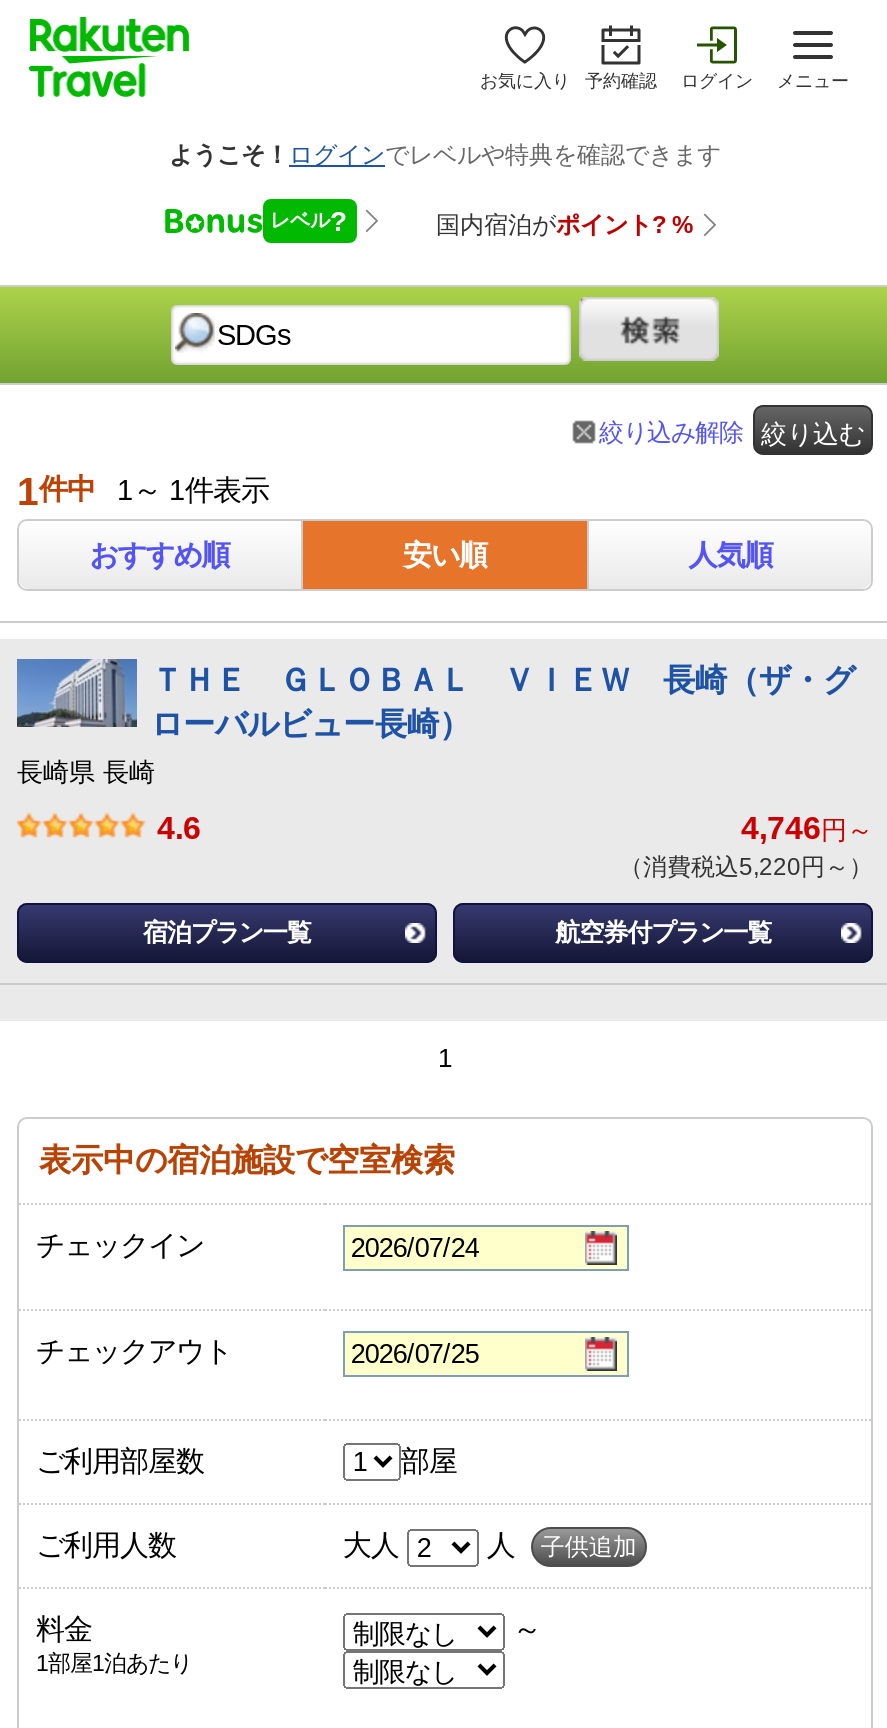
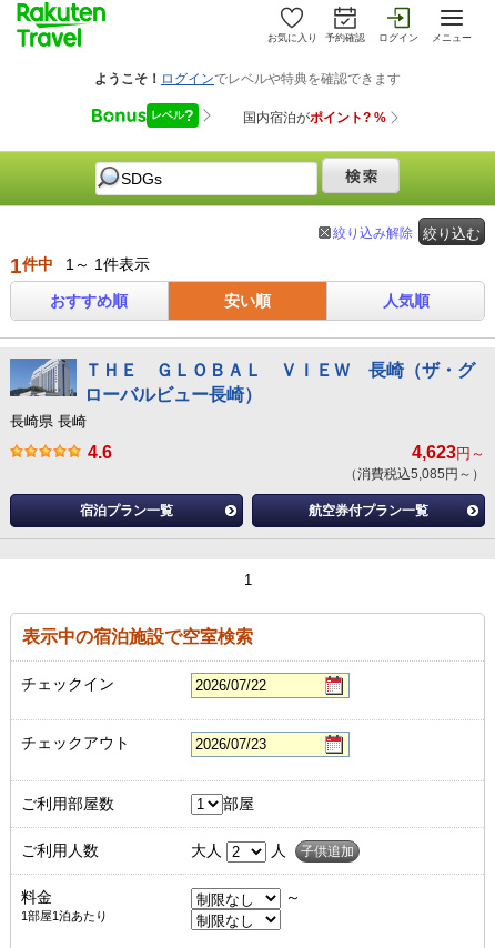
- 4,746円～
+ 4,623円～

- （消費税込5,220円～）
+ （消費税込5,085円～）
